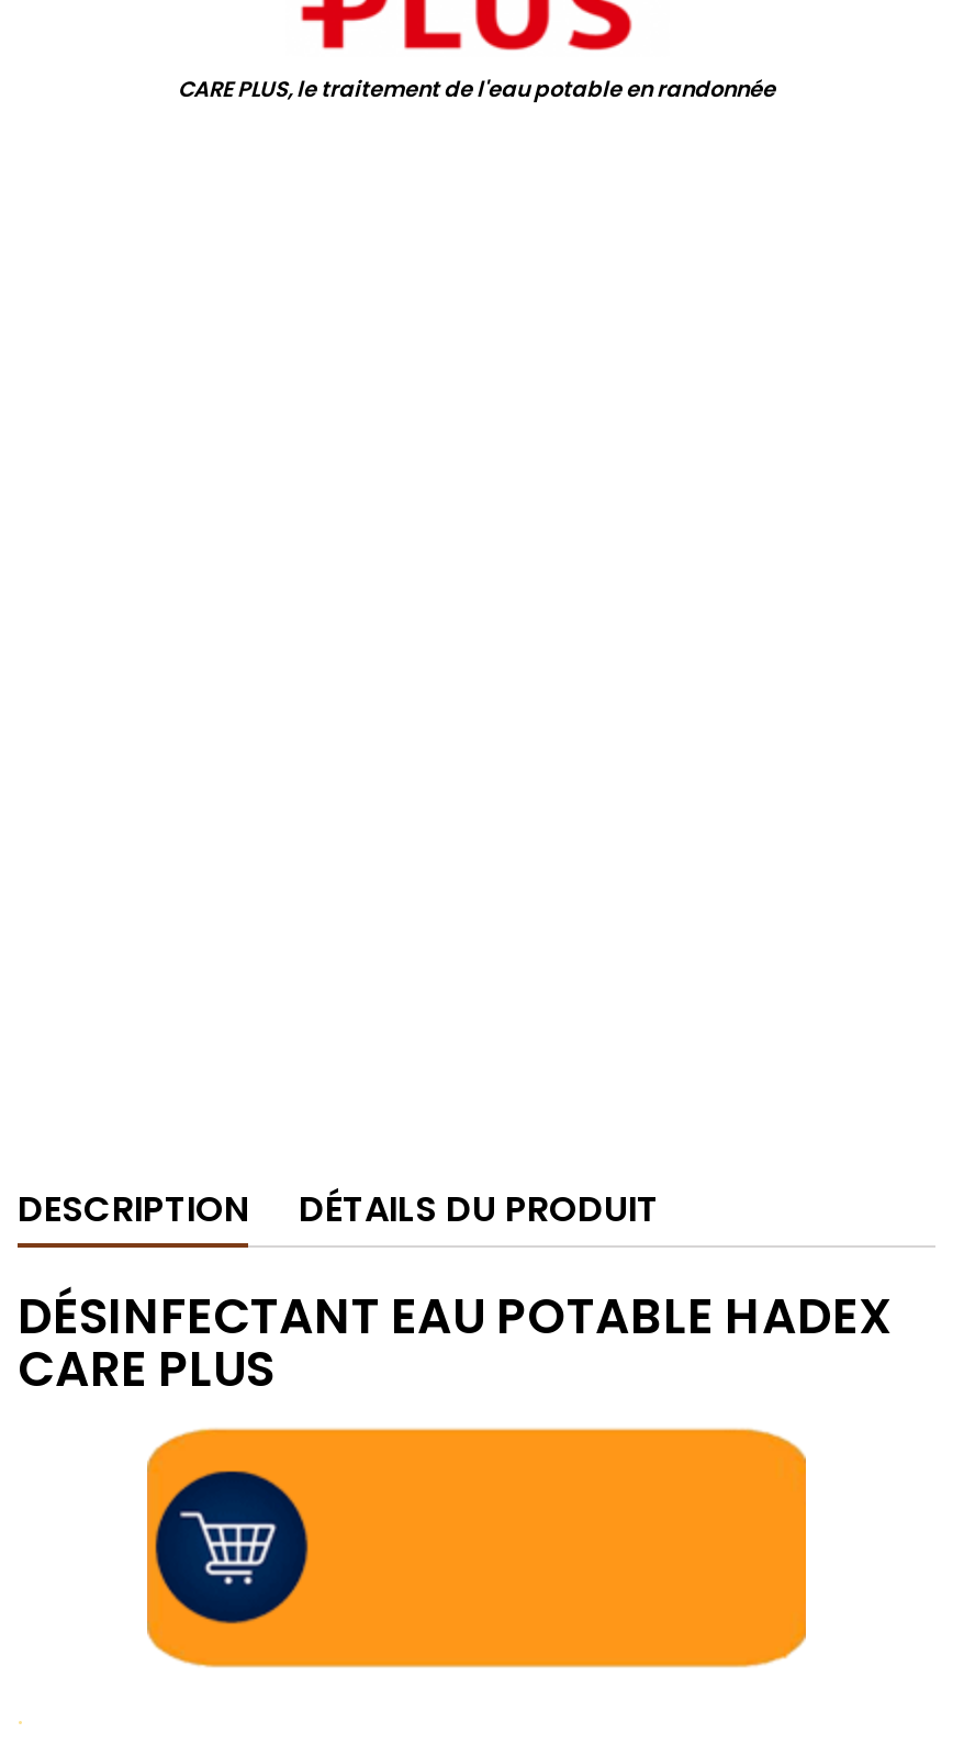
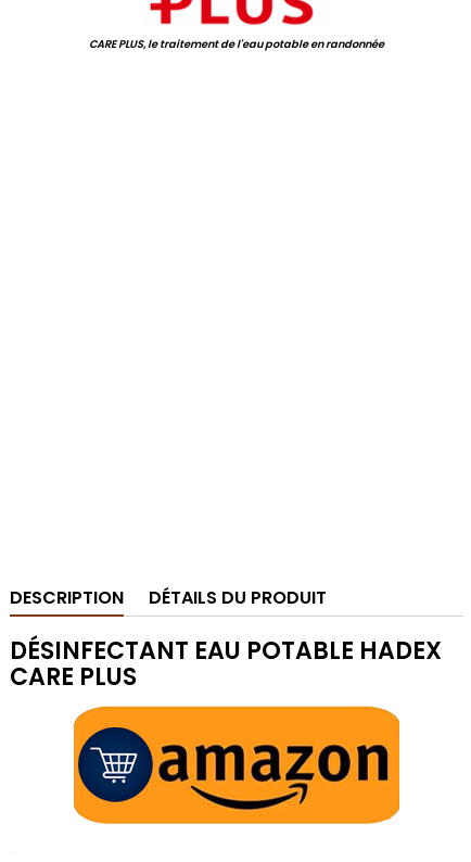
+ [image]
